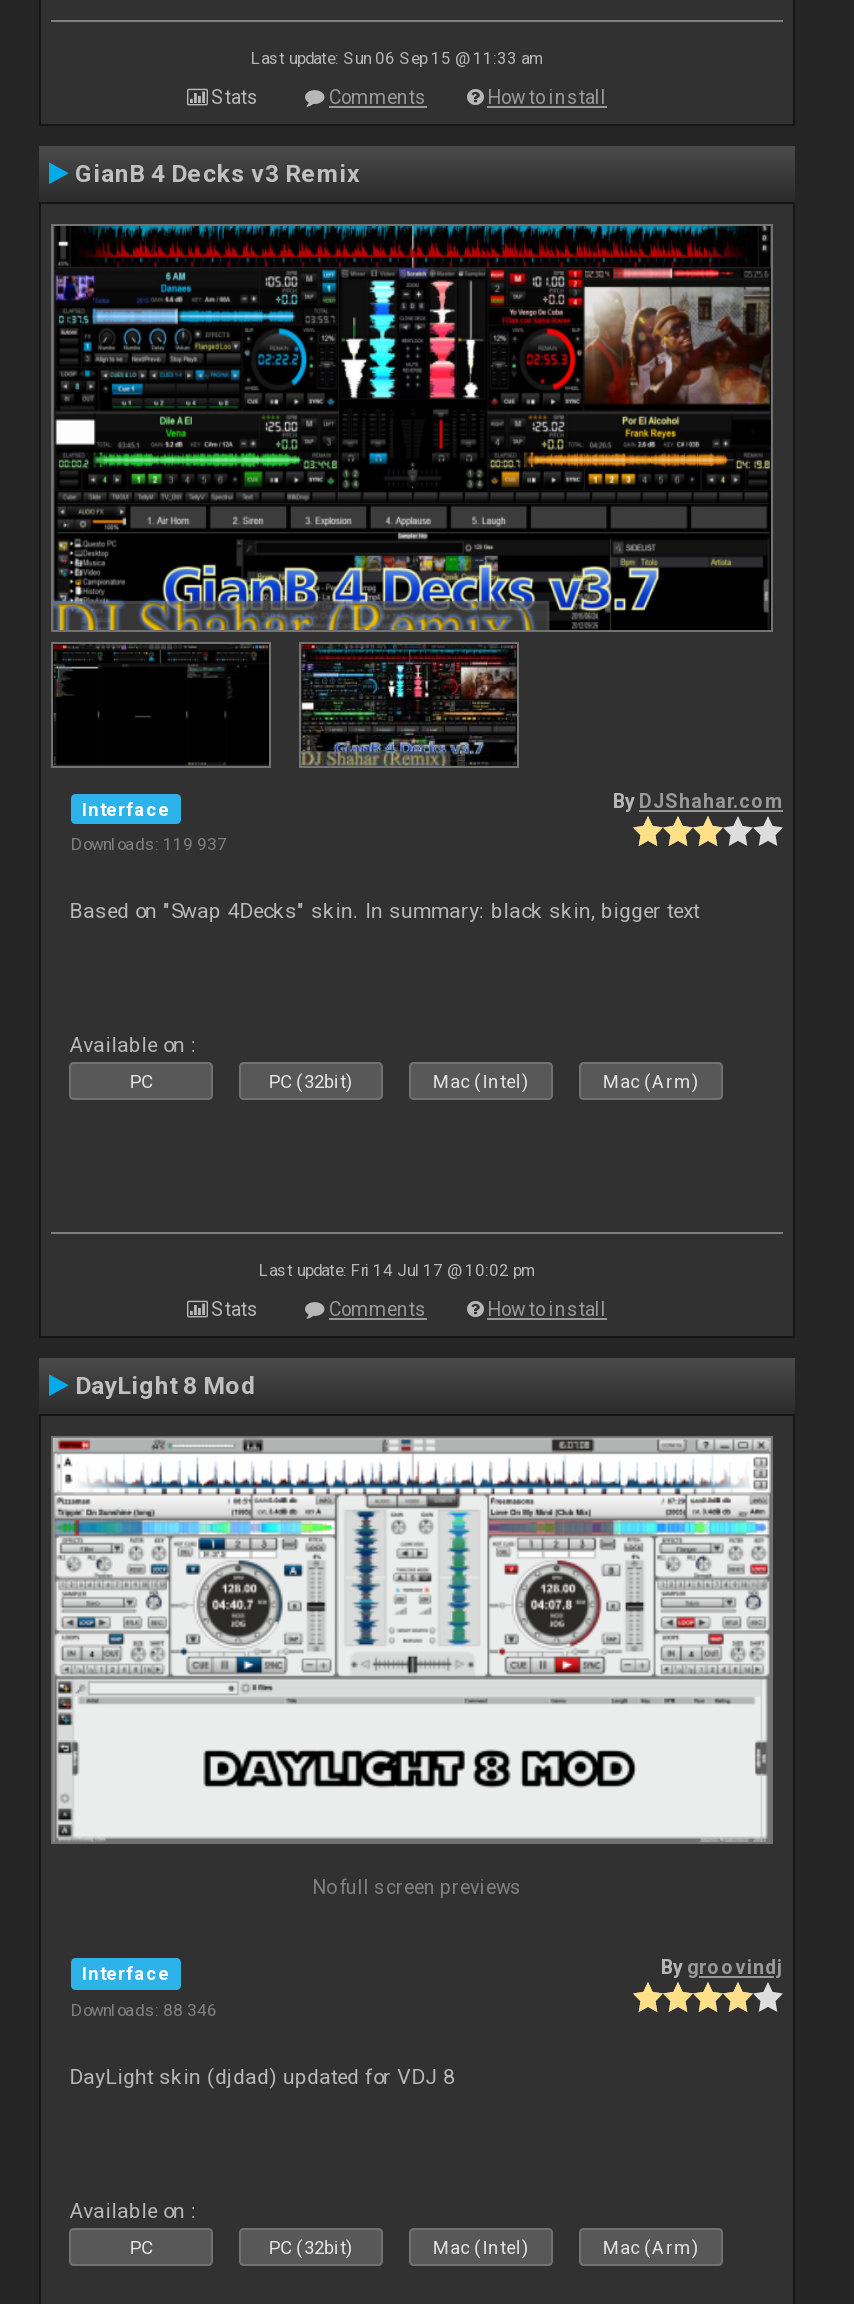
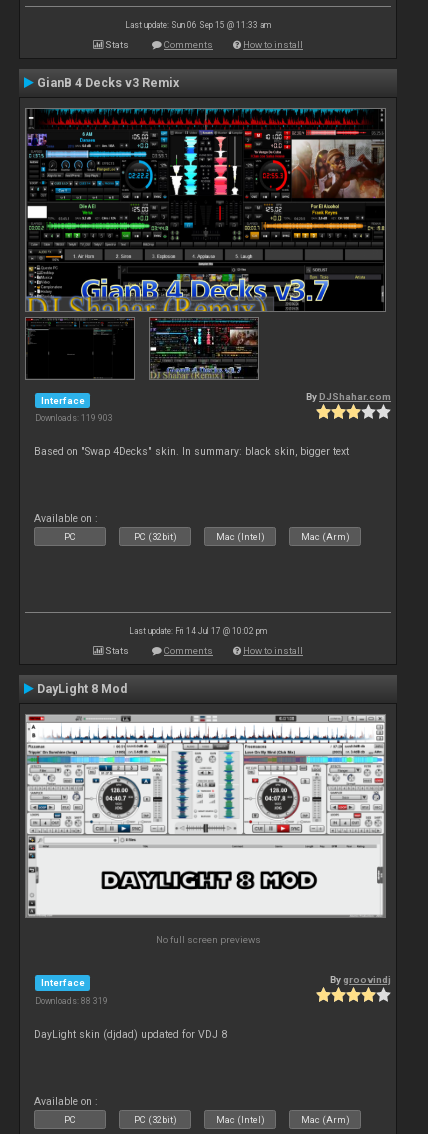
- Downloads: 119 937
+ Downloads: 119 903

- Downloads: 88 346
+ Downloads: 88 319
